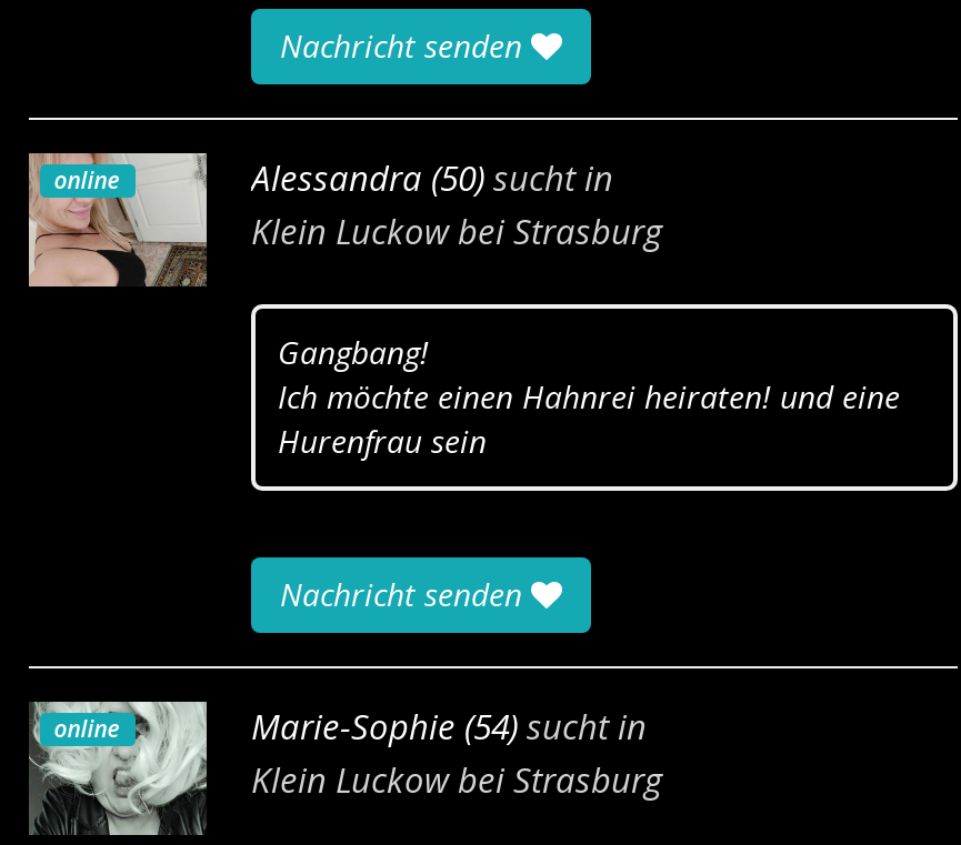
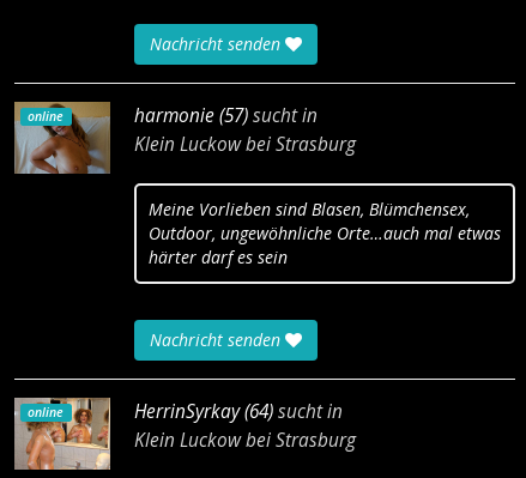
- [image]
- Alessandra (50) sucht in
+ [image]
+ harmonie (57) sucht in

- Gangbang!
- Ich möchte einen Hahnrei heiraten! und eine
- Hurenfrau sein
+ Meine Vorlieben sind Blasen, Blümchensex,
+ Outdoor, ungewöhnliche Orte…auch mal etwas
+ härter darf es sein

- [image]
- Marie-Sophie (54) sucht in
+ [image]
+ HerrinSyrkay (64) sucht in
